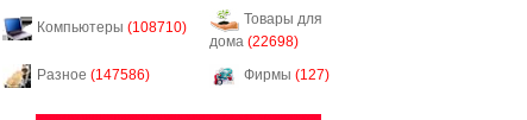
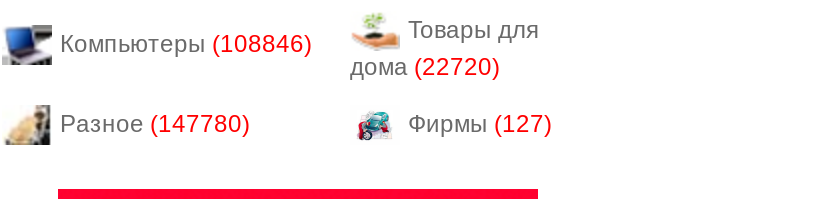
- Компьютеры (108710)
+ Компьютеры (108846)

- дома (22698)
+ дома (22720)

- Разное (147586)
+ Разное (147780)
